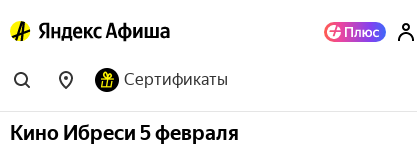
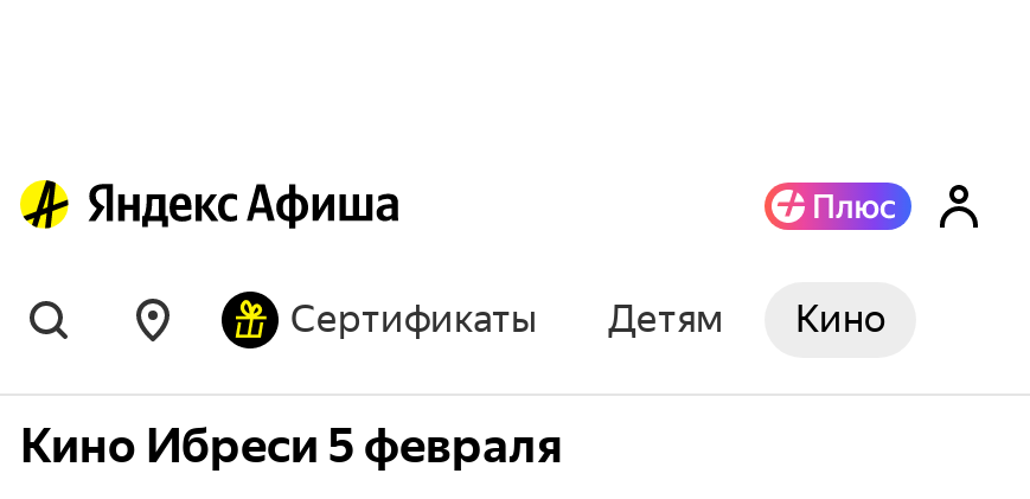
+ Детям
+ Кино
